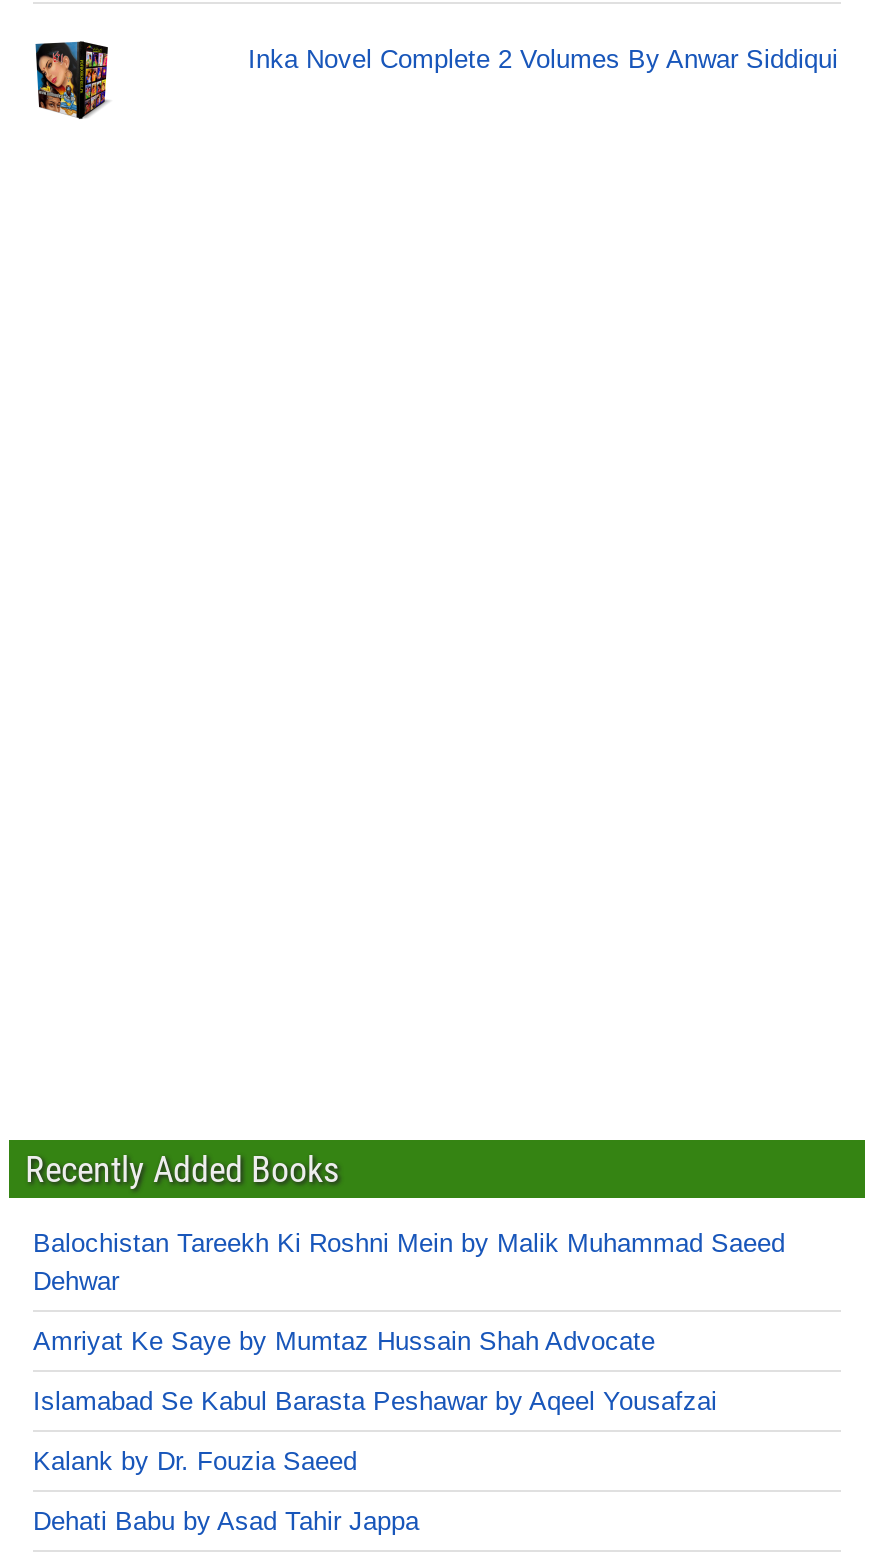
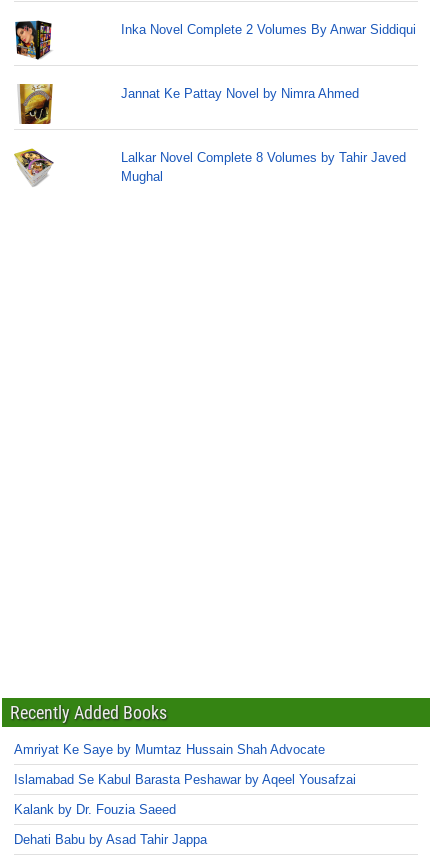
+ [image]

+ [image]

+ Jannat Ke Pattay Novel by Nimra Ahmed

+ Lalkar Novel Complete 8 Volumes by Tahir Javed
+ Mughal

moved down: Recently Added Books

- Balochistan Tareekh Ki Roshni Mein by Malik Muhammad Saeed
- Dehwar
